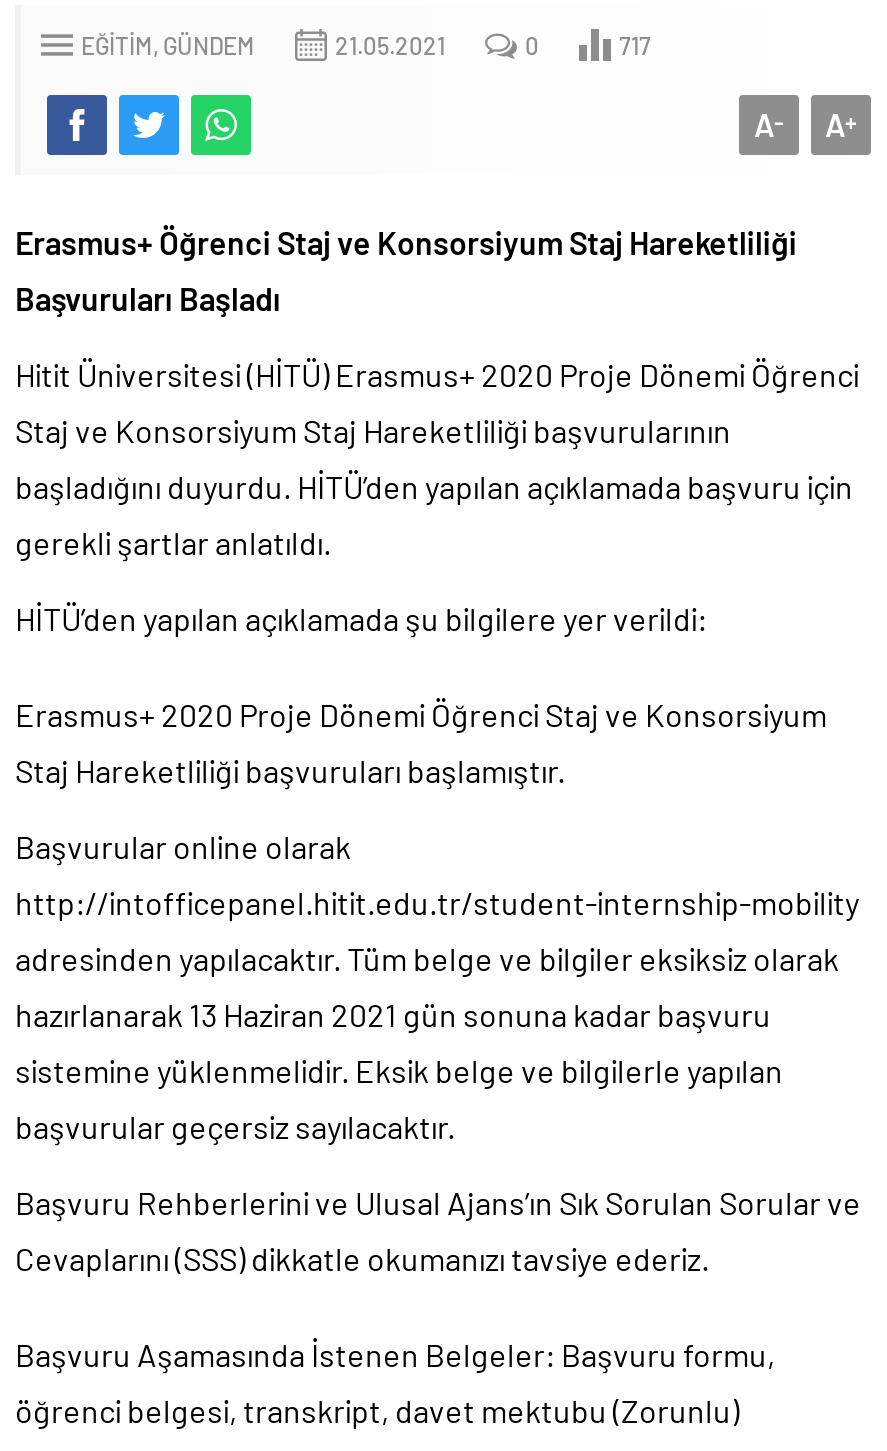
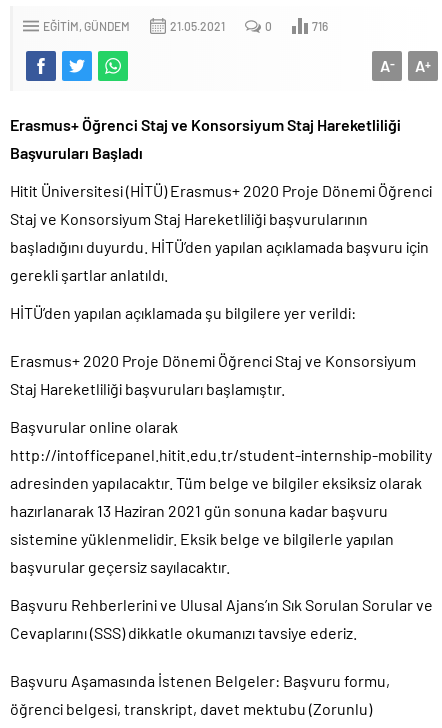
- 717
+ 716
